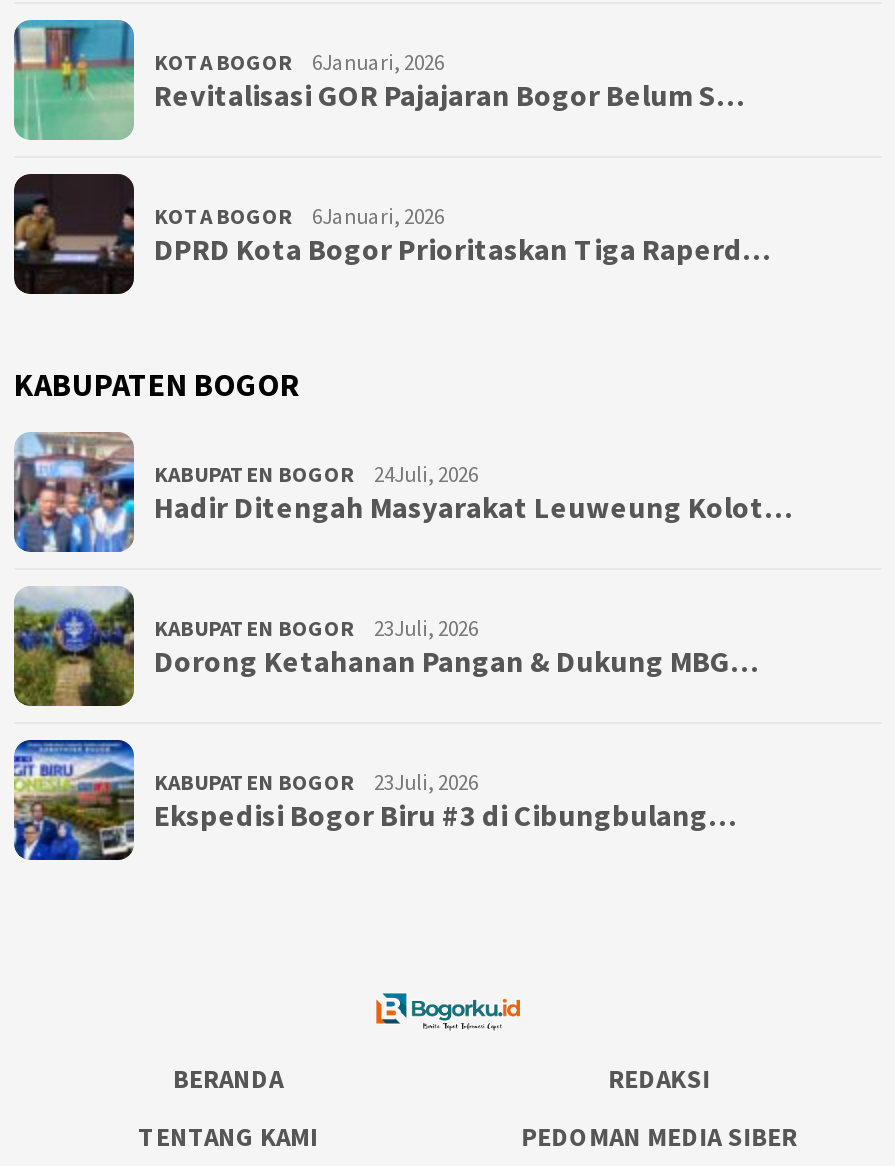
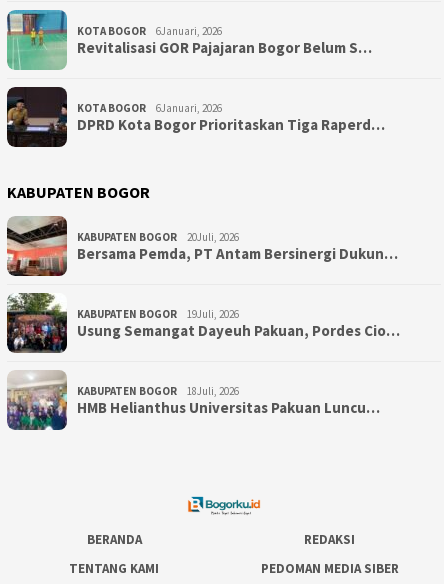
- [image]
- 24Juli, 2026
- Hadir Ditengah Masyarakat Leuweung Kolot…
+ [image]
+ 20Juli, 2026
+ Bersama Pemda, PT Antam Bersinergi Dukun…

- [image]
- 23Juli, 2026
- Dorong Ketahanan Pangan & Dukung MBG…
+ [image]
+ 19Juli, 2026
+ Usung Semangat Dayeuh Pakuan, Pordes Cio…

- [image]
- 23Juli, 2026
- Ekspedisi Bogor Biru #3 di Cibungbulang…
+ [image]
+ 18Juli, 2026
+ HMB Helianthus Universitas Pakuan Luncu…
